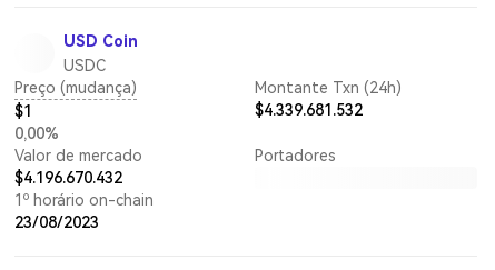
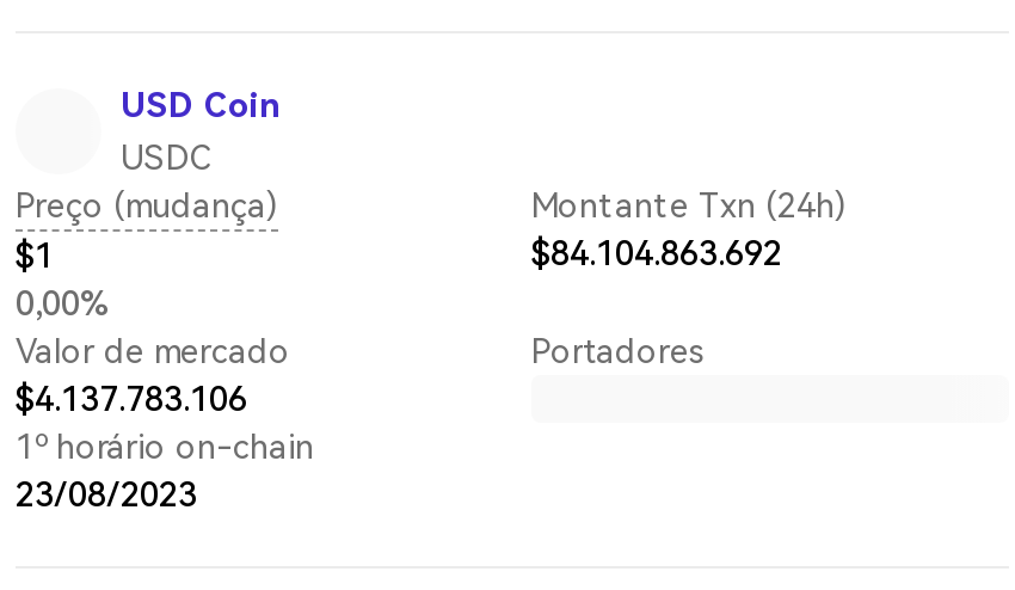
- $4.339.681.532
+ $84.104.863.692

- $4.196.670.432
+ $4.137.783.106
